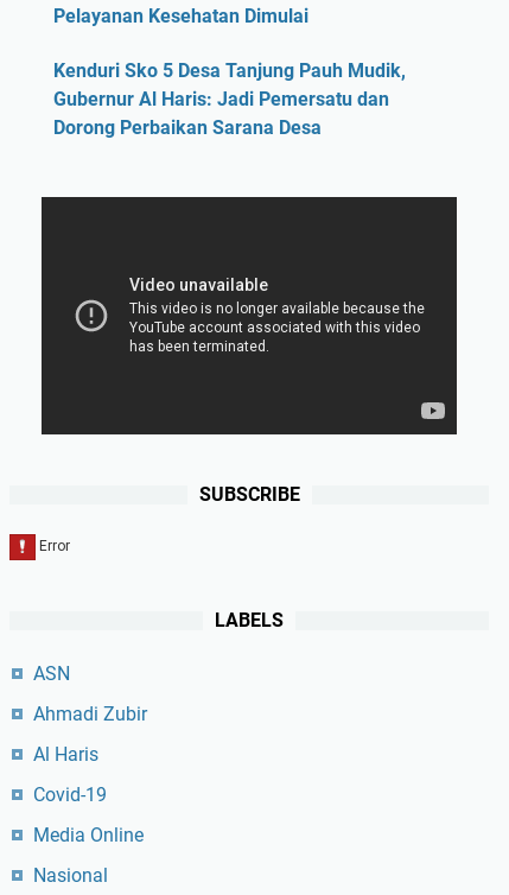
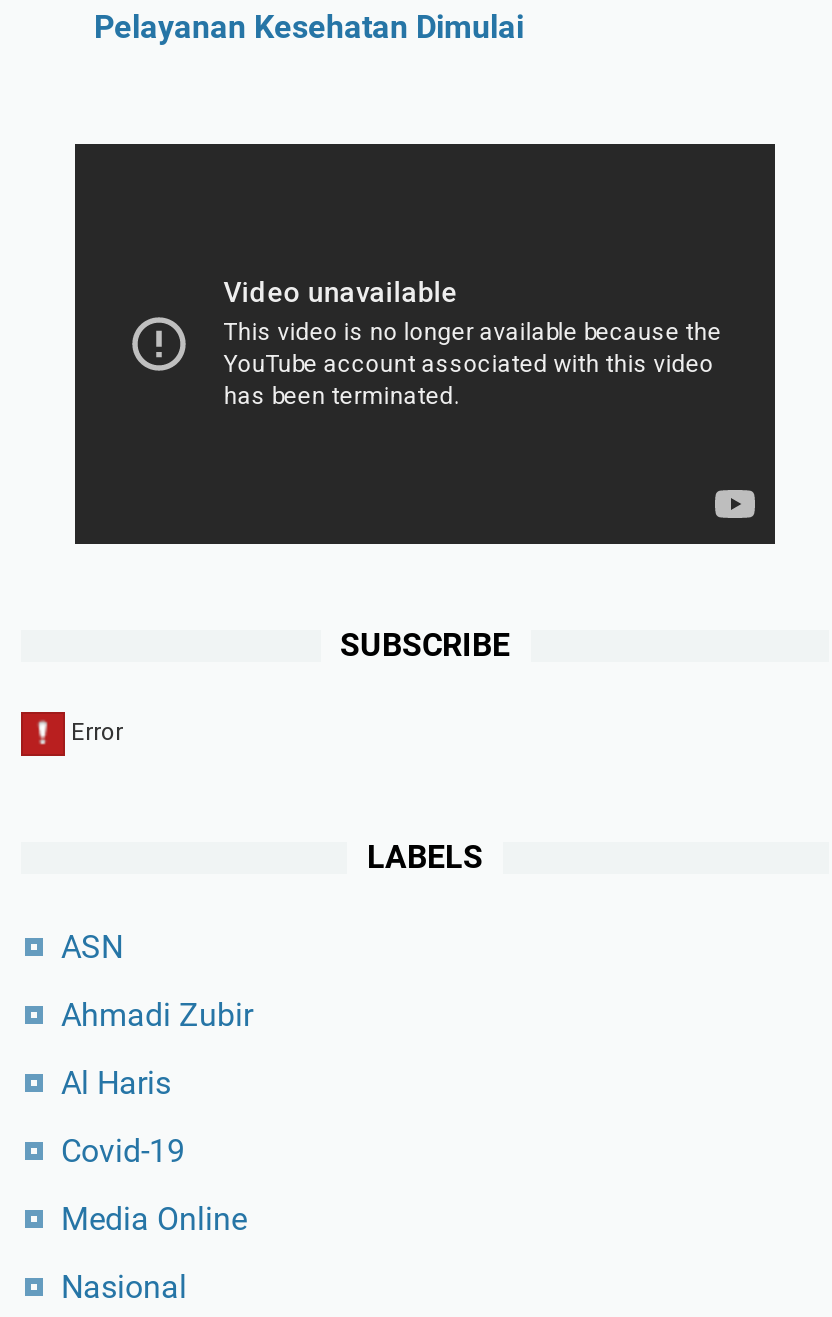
- Kenduri Sko 5 Desa Tanjung Pauh Mudik,
- Gubernur Al Haris: Jadi Pemersatu dan
- Dorong Perbaikan Sarana Desa
